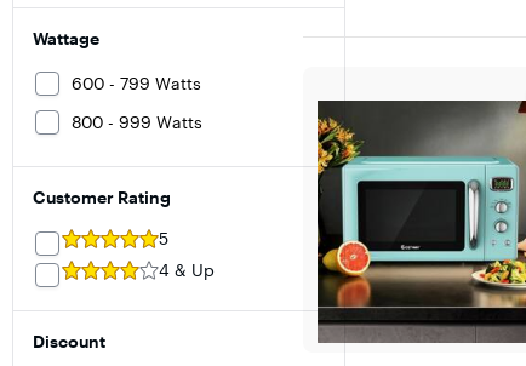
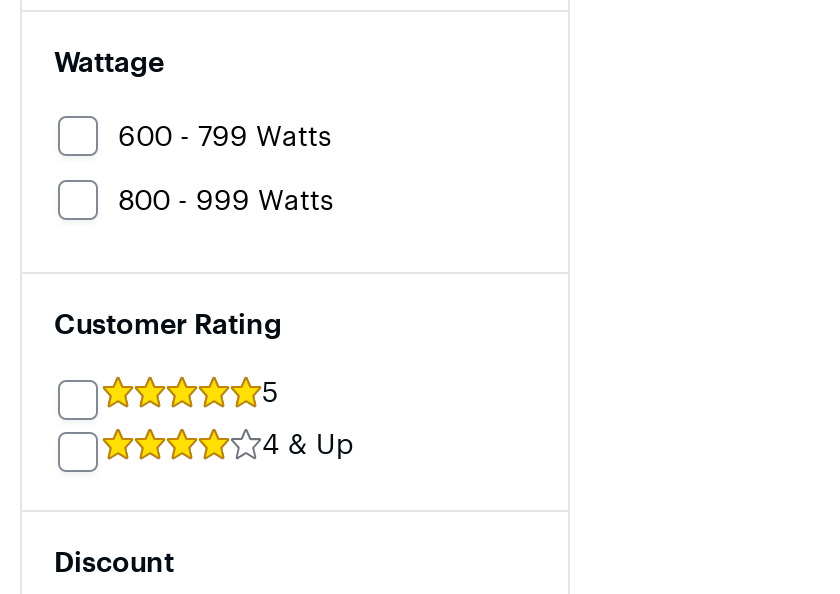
- [image]
